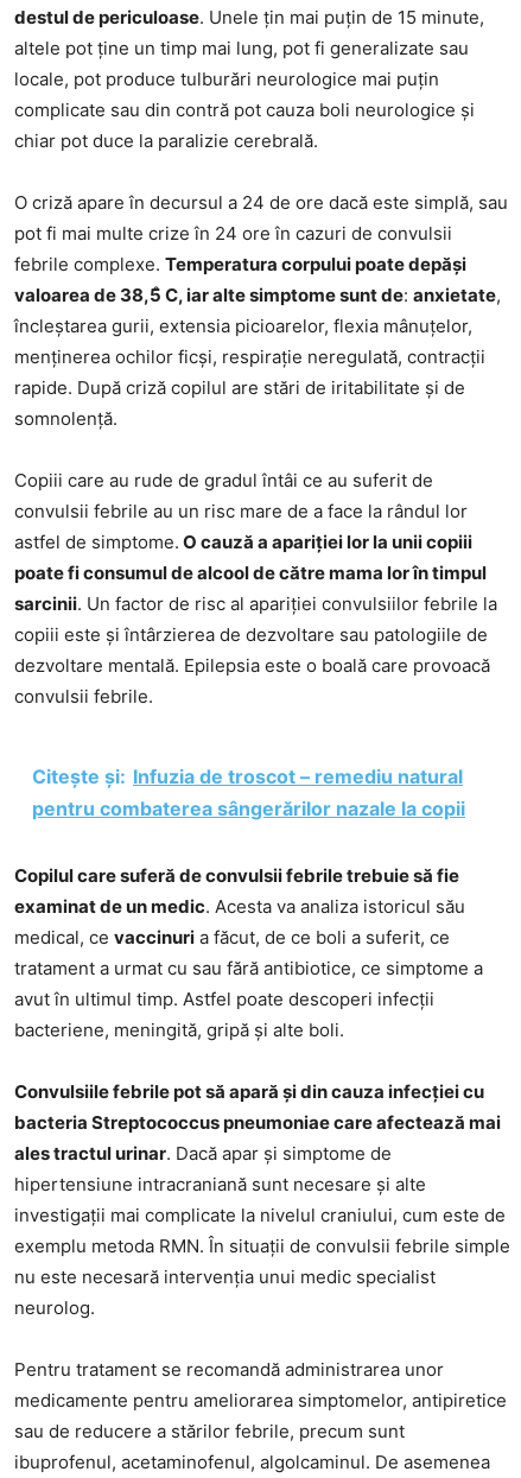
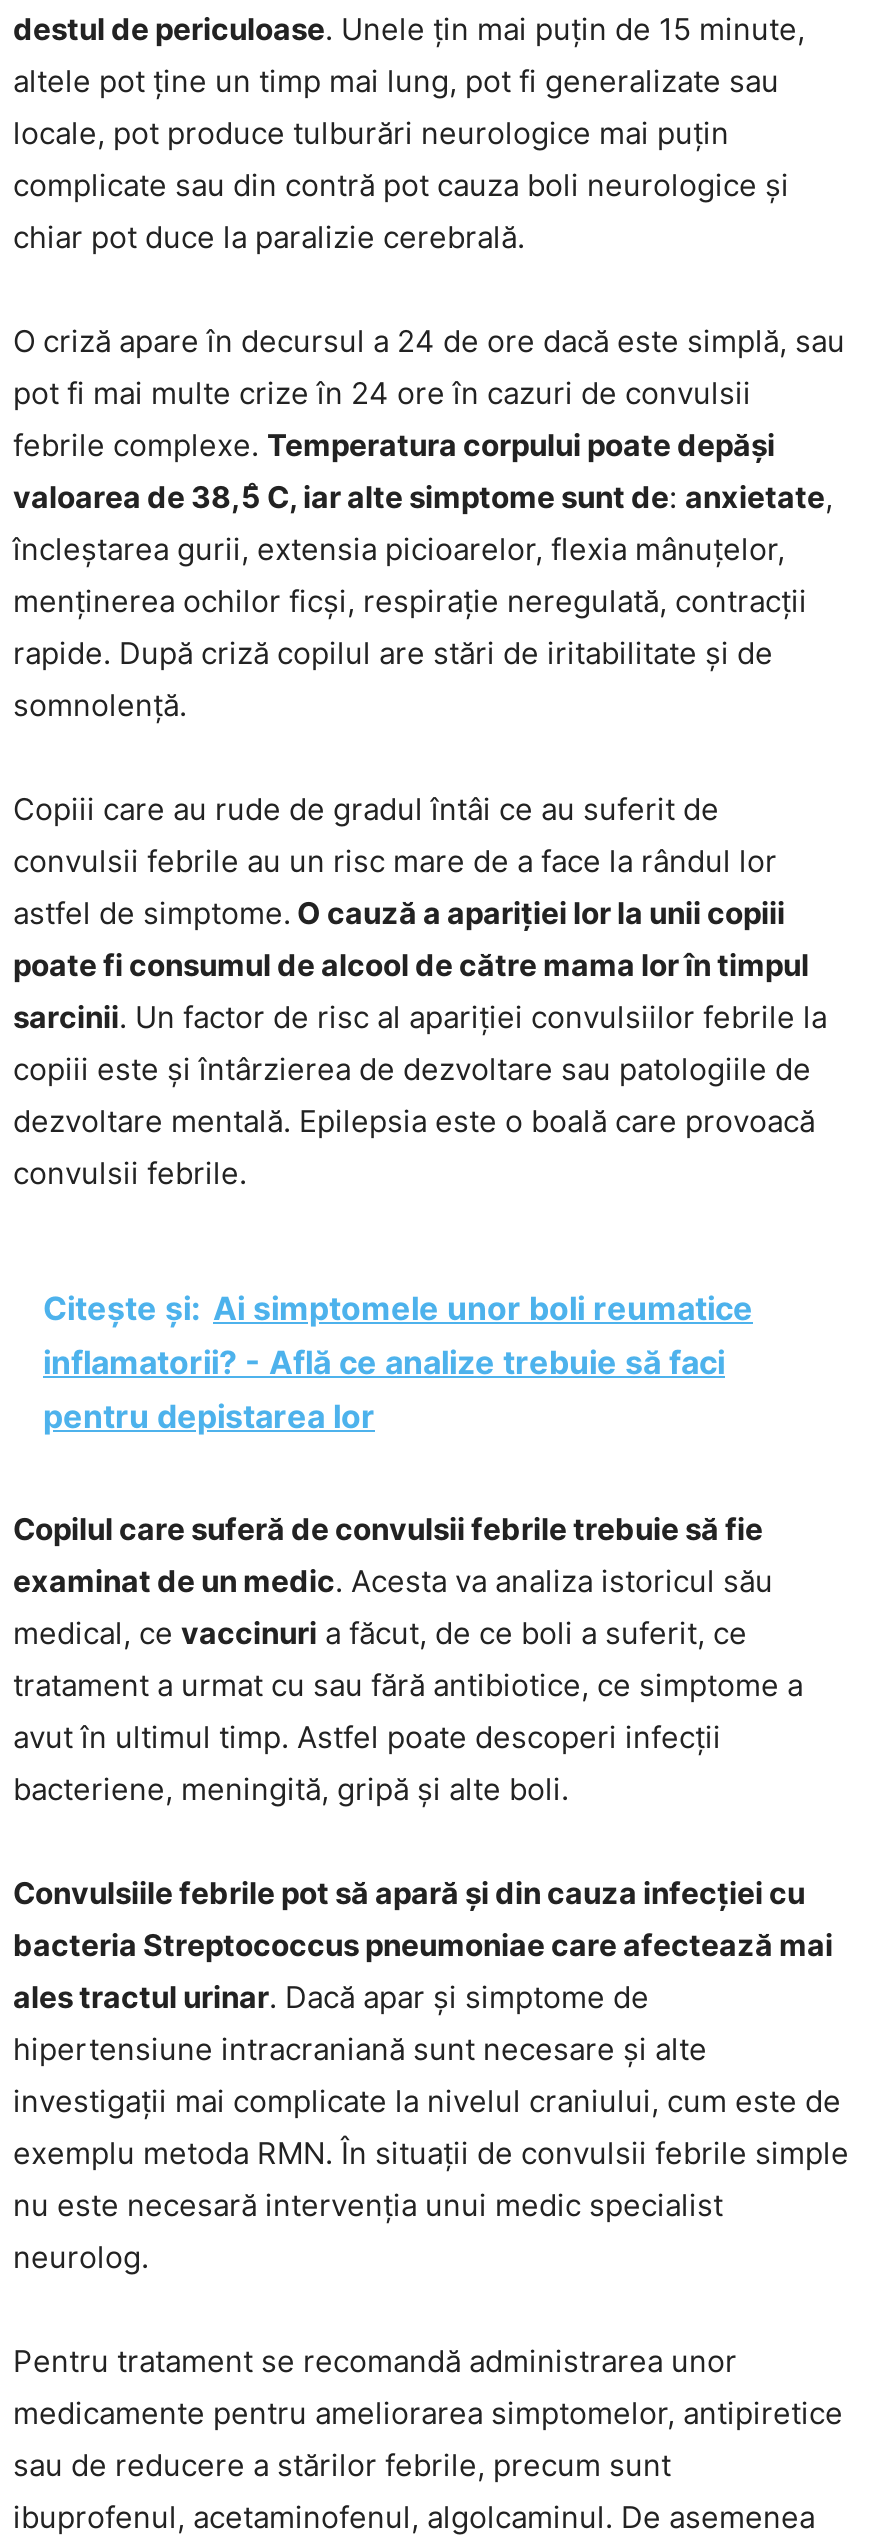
- Citește și: Infuzia de troscot – remediu natural
- pentru combaterea sângerărilor nazale la copii
+ Citește și: Ai simptomele unor boli reumatice
+ inflamatorii? - Află ce analize trebuie să faci
+ pentru depistarea lor
